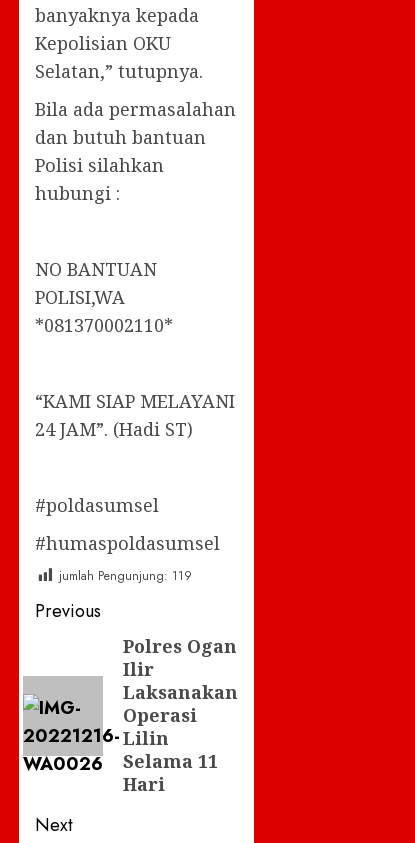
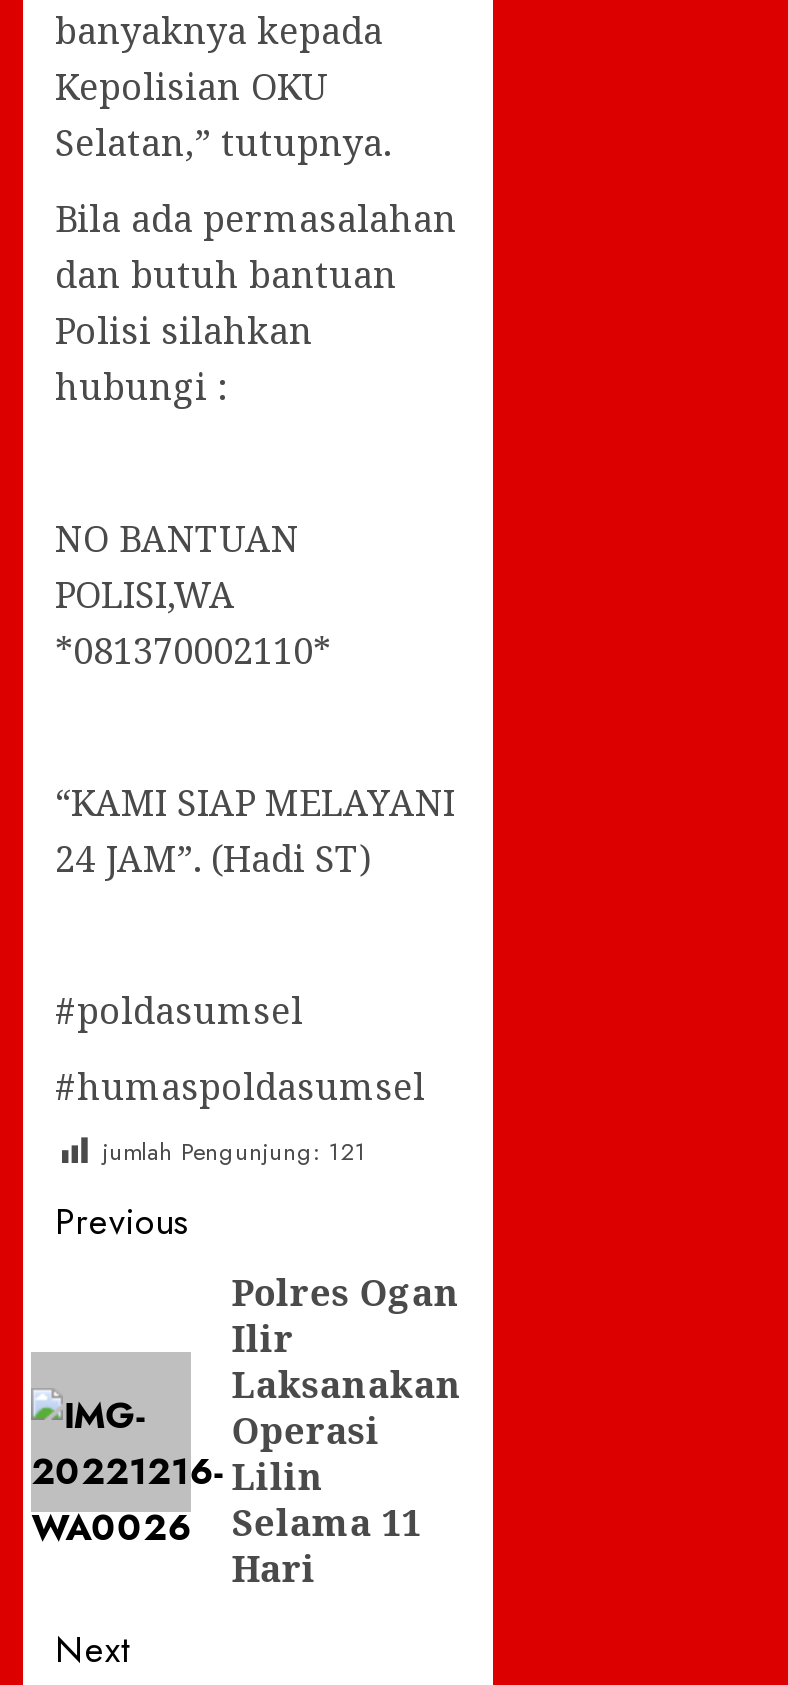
- jumlah Pengunjung: 119
+ jumlah Pengunjung: 121
